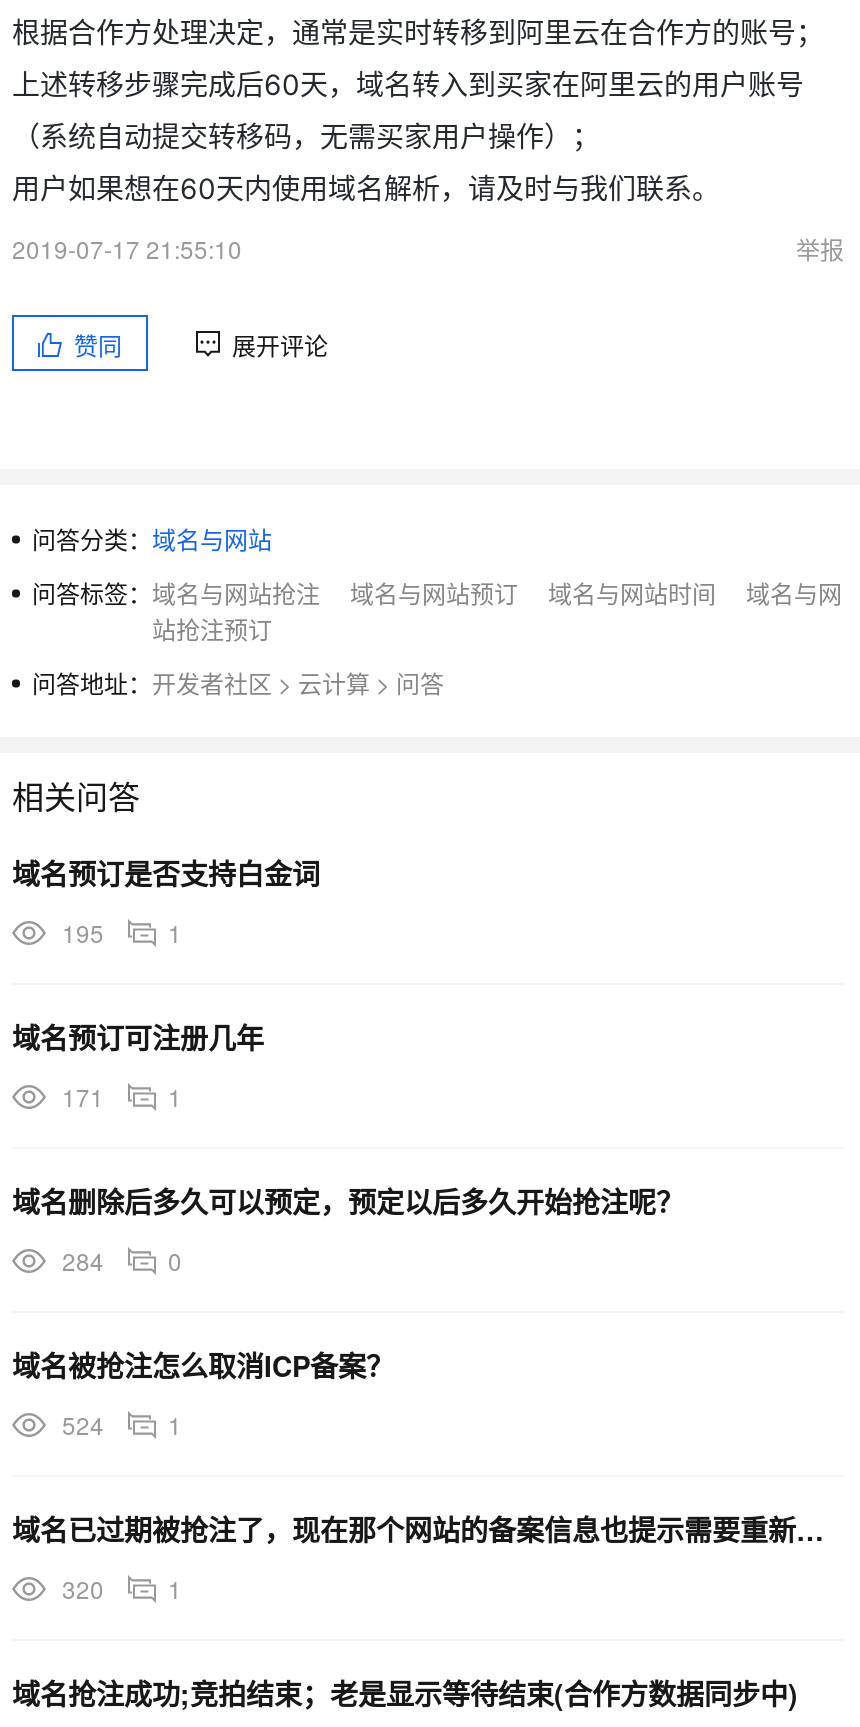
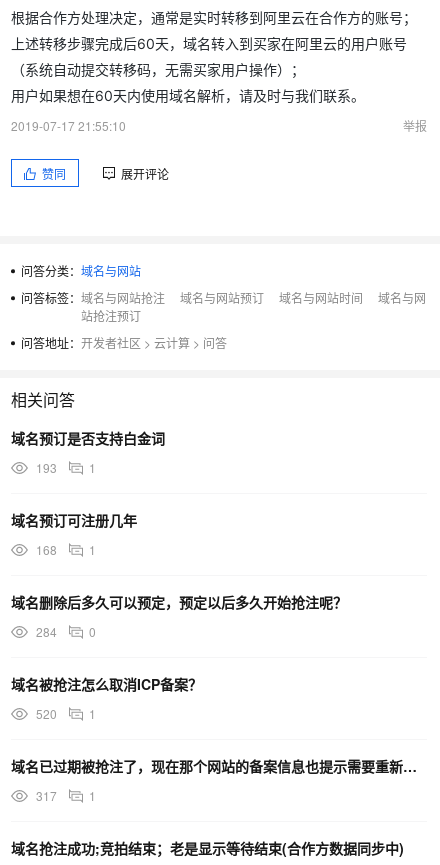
- 195 1
+ 193 1

- 171 1
+ 168 1

- 524 1
+ 520 1

- 320 1
+ 317 1
